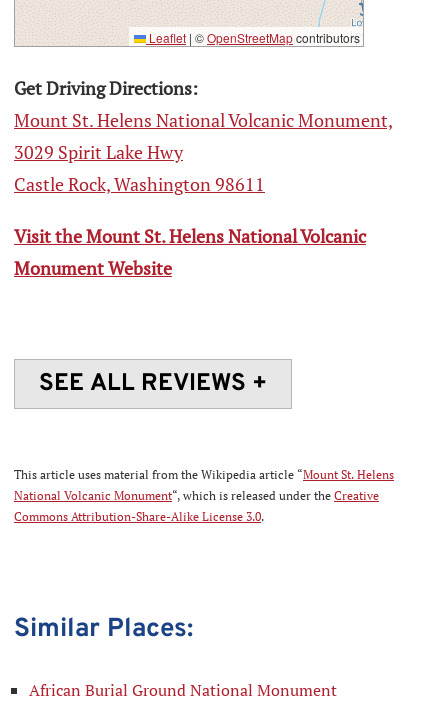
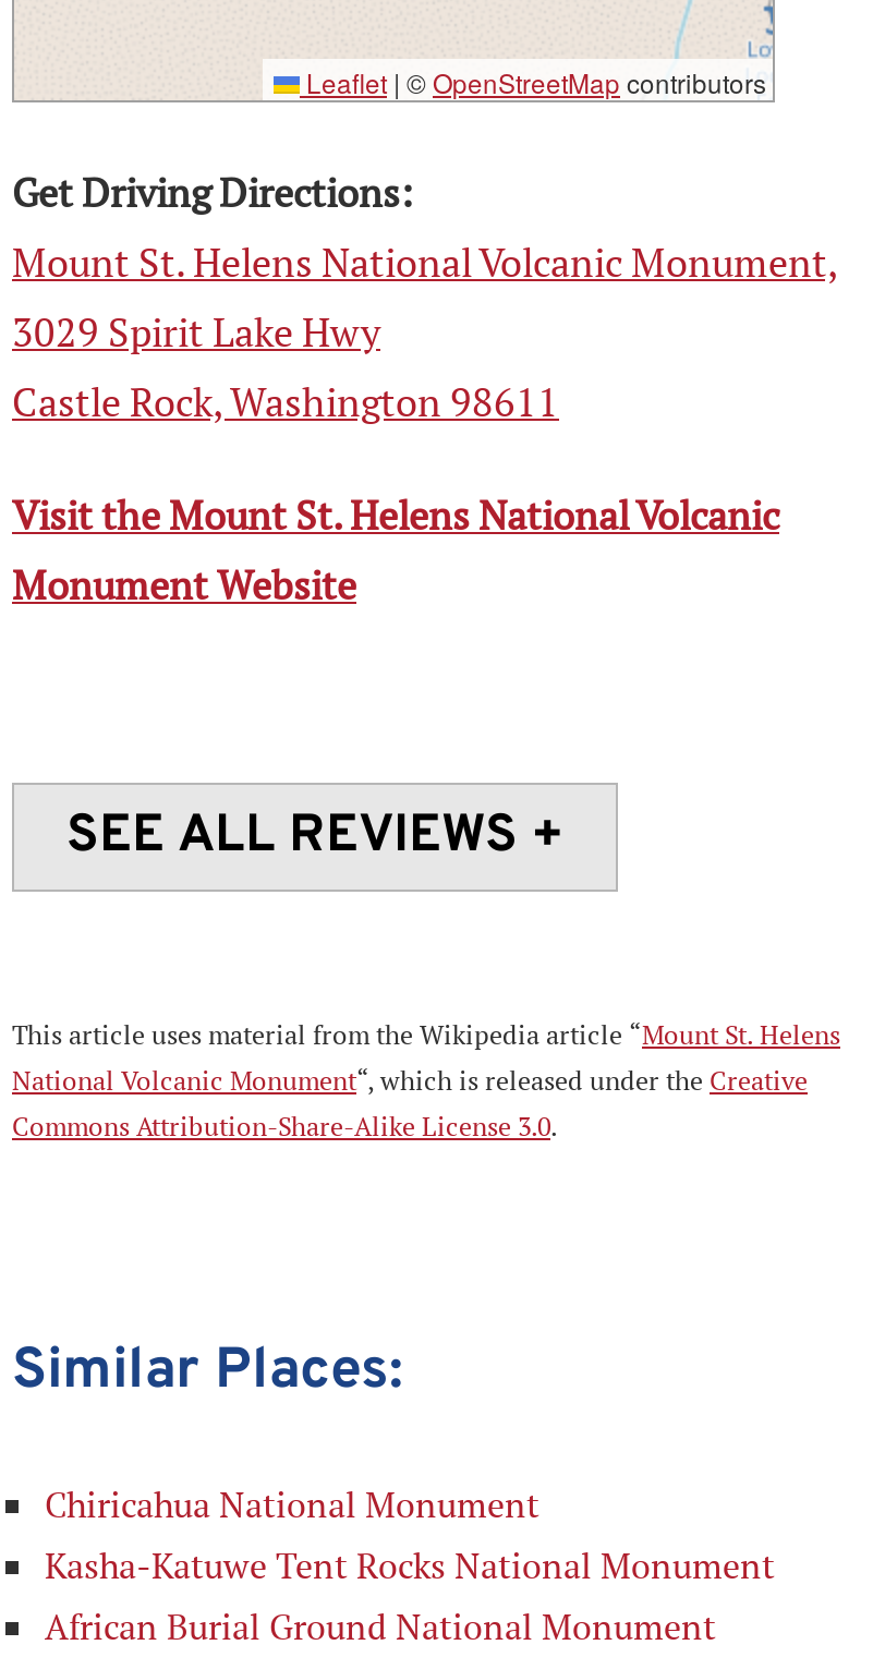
+ Chiricahua National Monument
+ Kasha-Katuwe Tent Rocks National Monument
